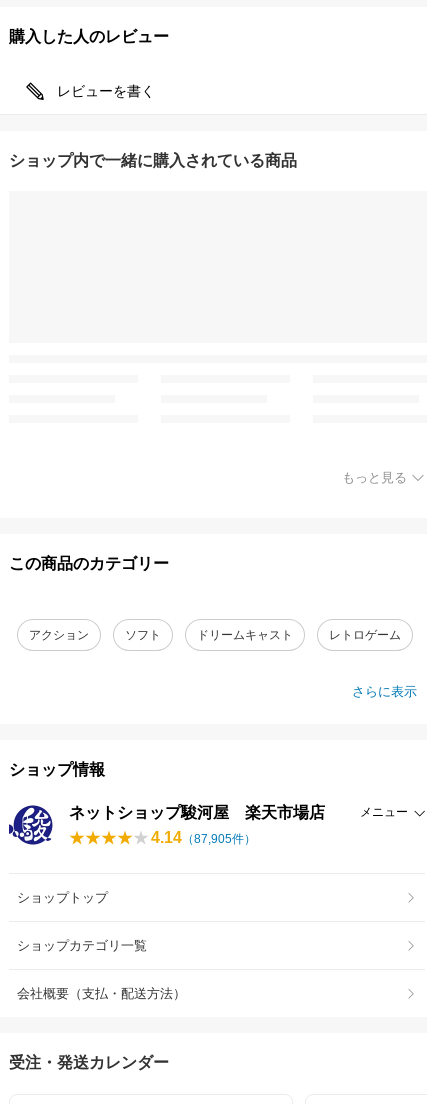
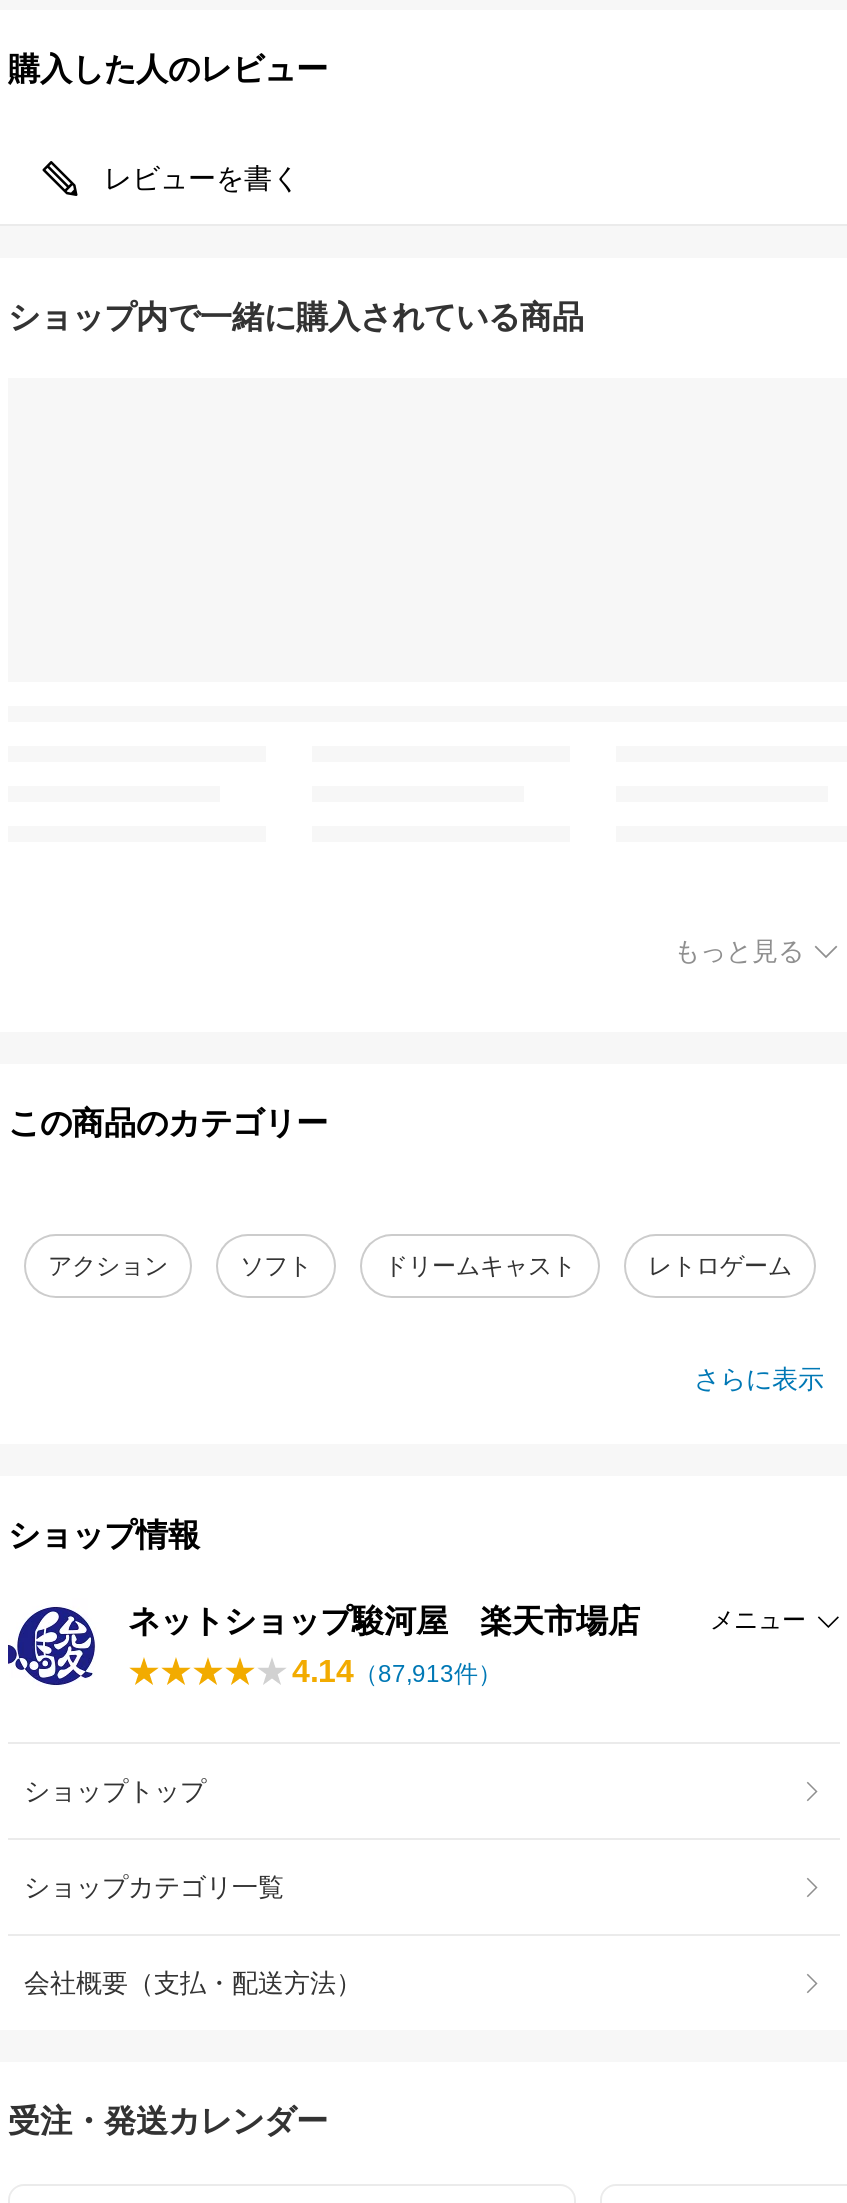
- 4.14（87,905件）
+ 4.14（87,913件）
